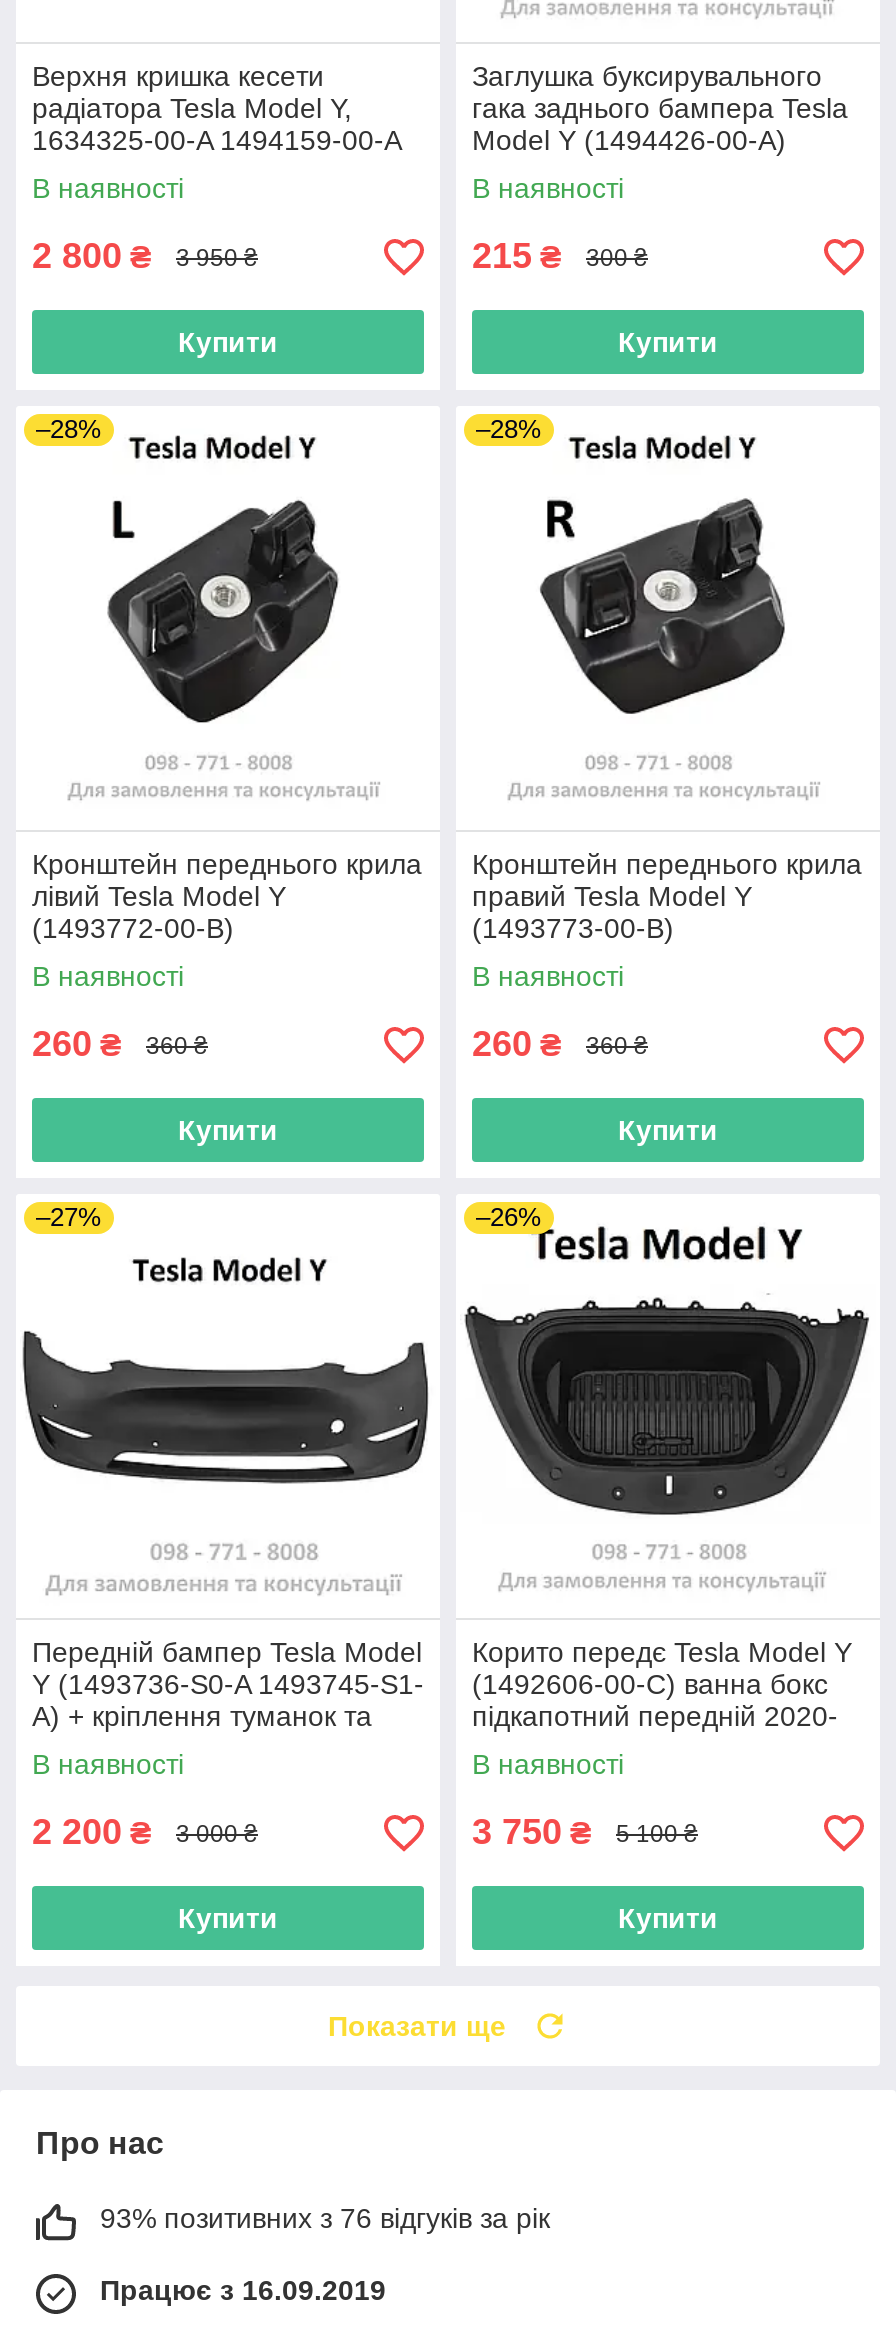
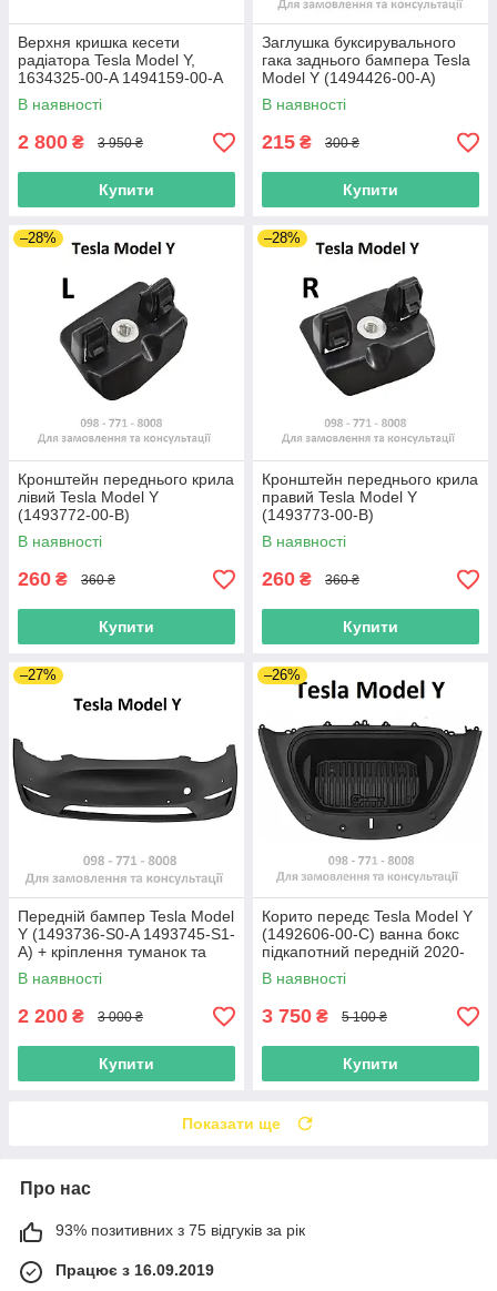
- 93% позитивних з 76 відгуків за рік
+ 93% позитивних з 75 відгуків за рік
